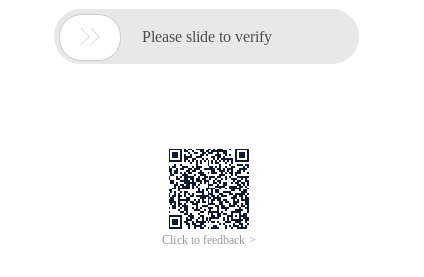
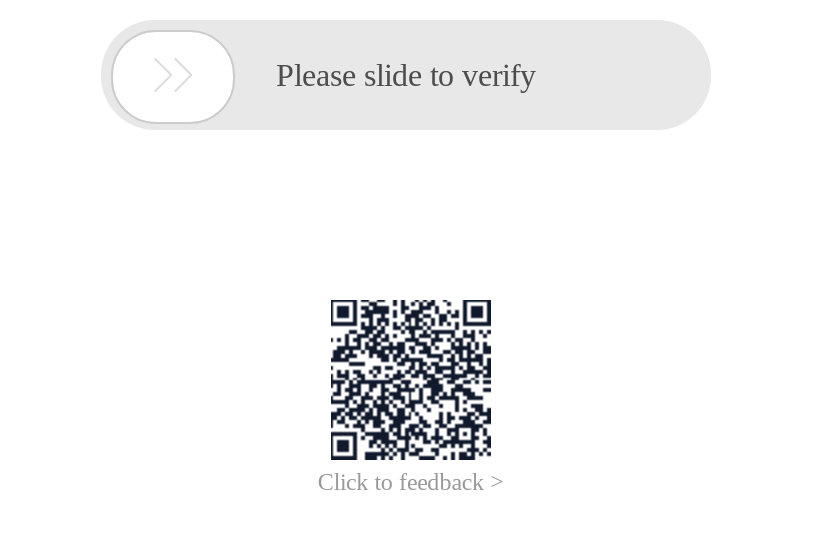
- [image]
+ [image]
